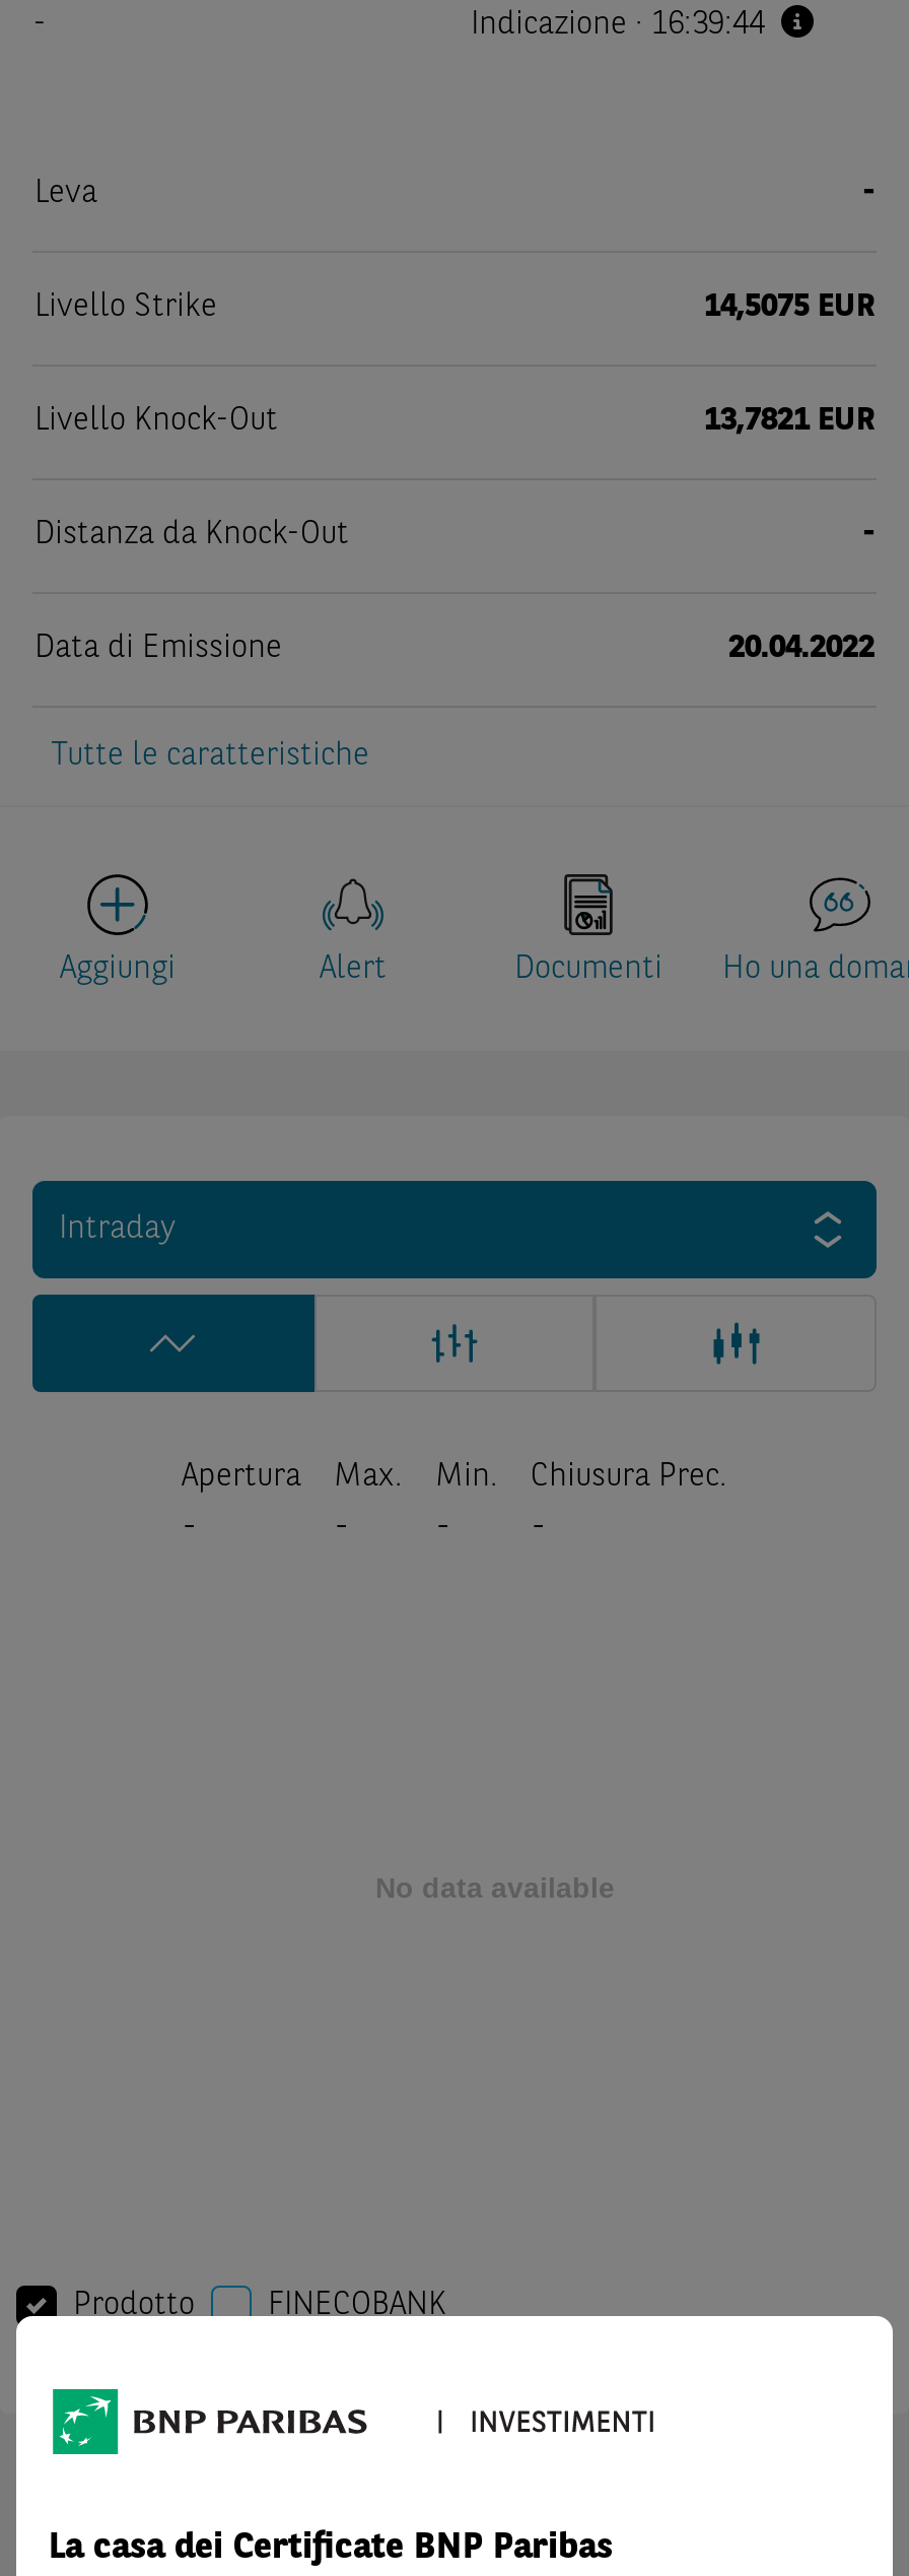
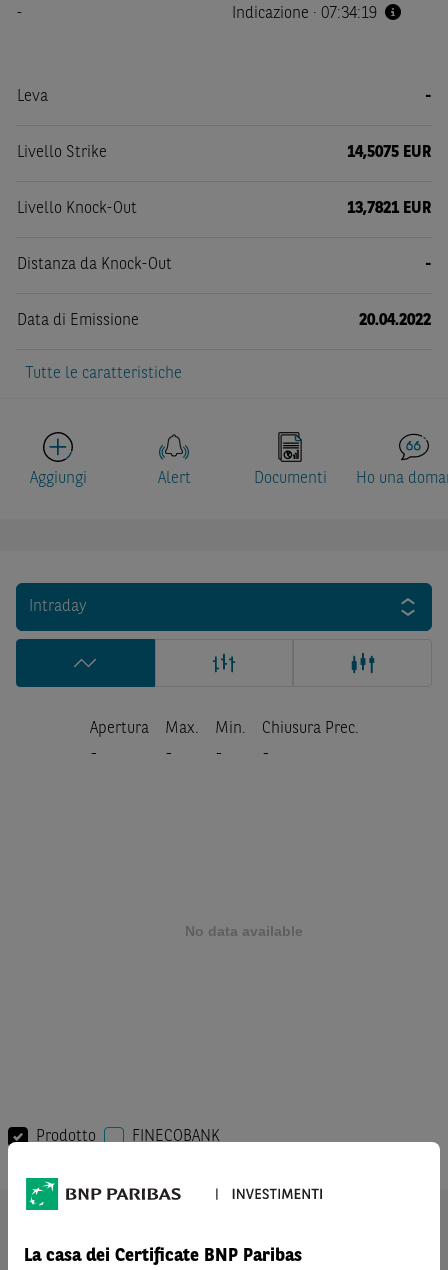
- Indicazione · 16:39:44
+ Indicazione · 07:34:19
